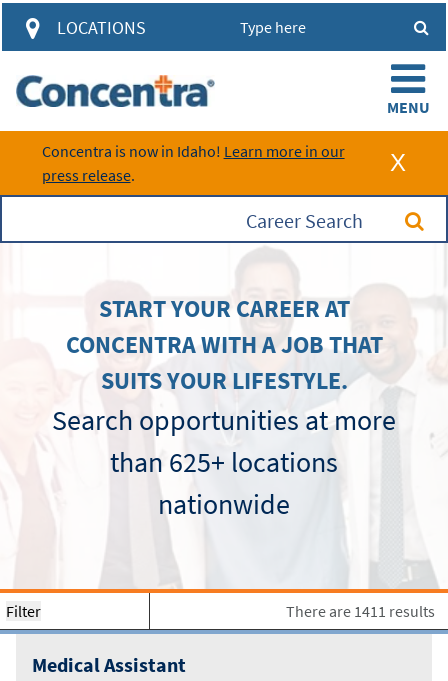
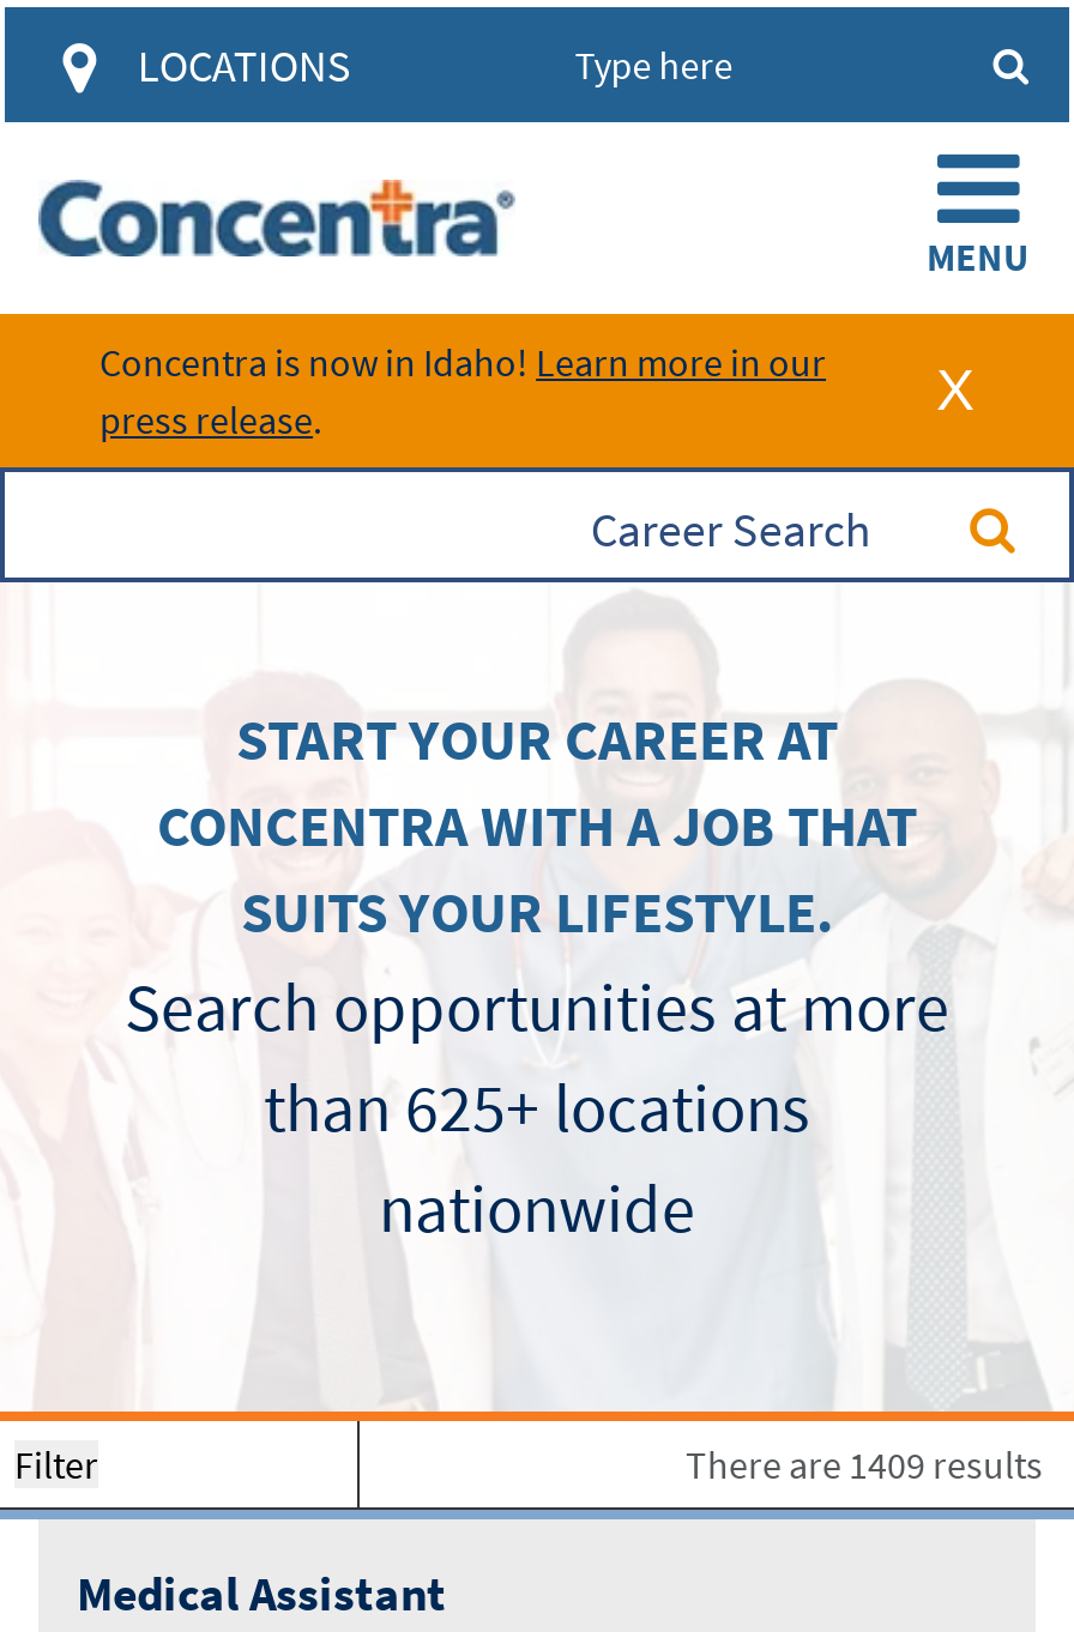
- There are 1411 results
+ There are 1409 results
